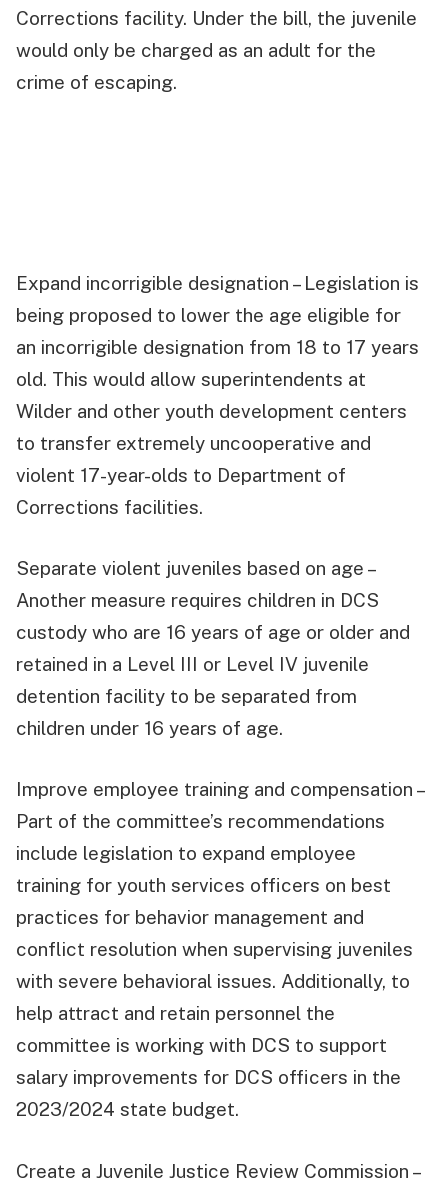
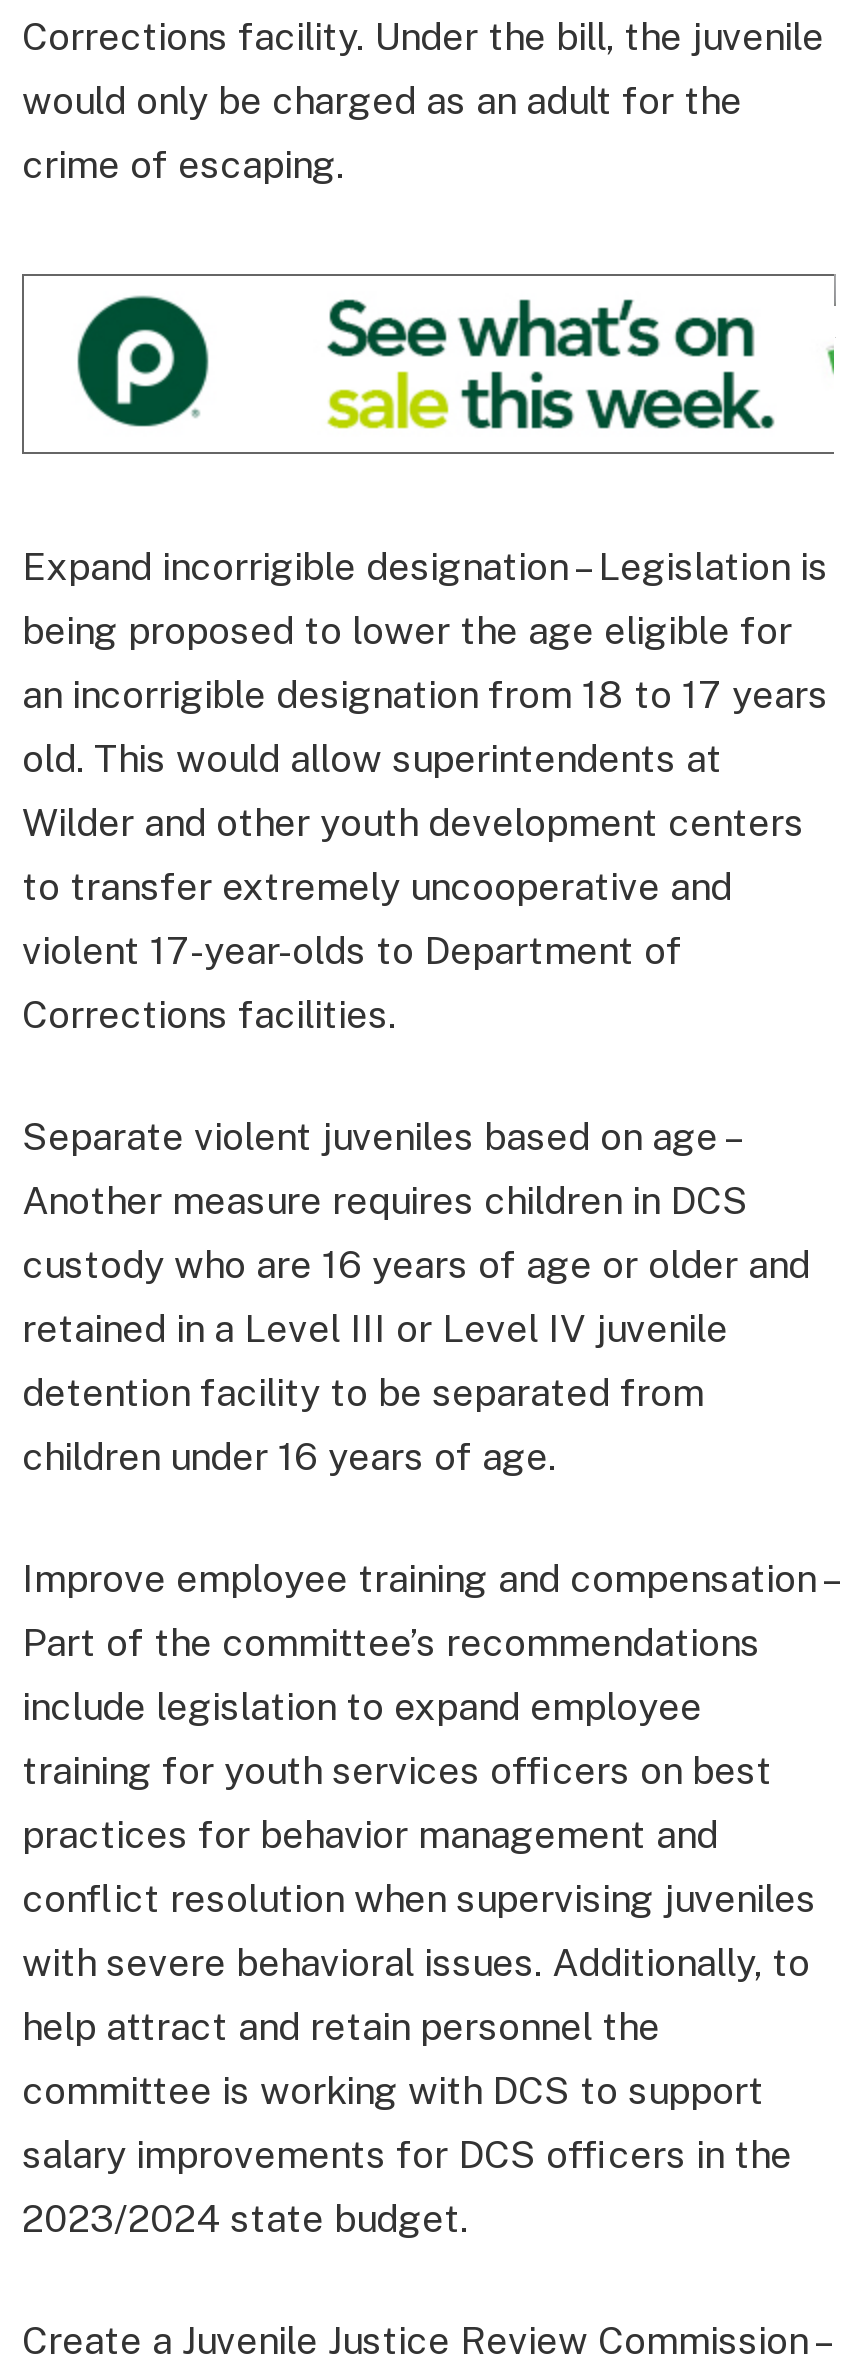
+ [image]
